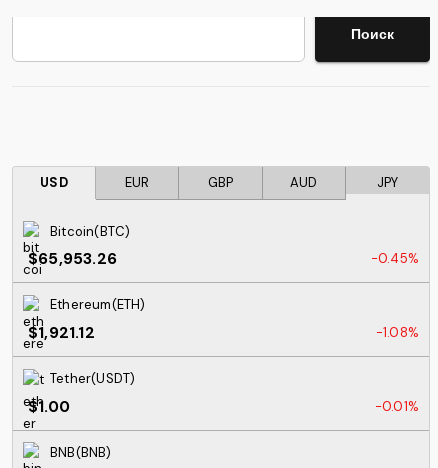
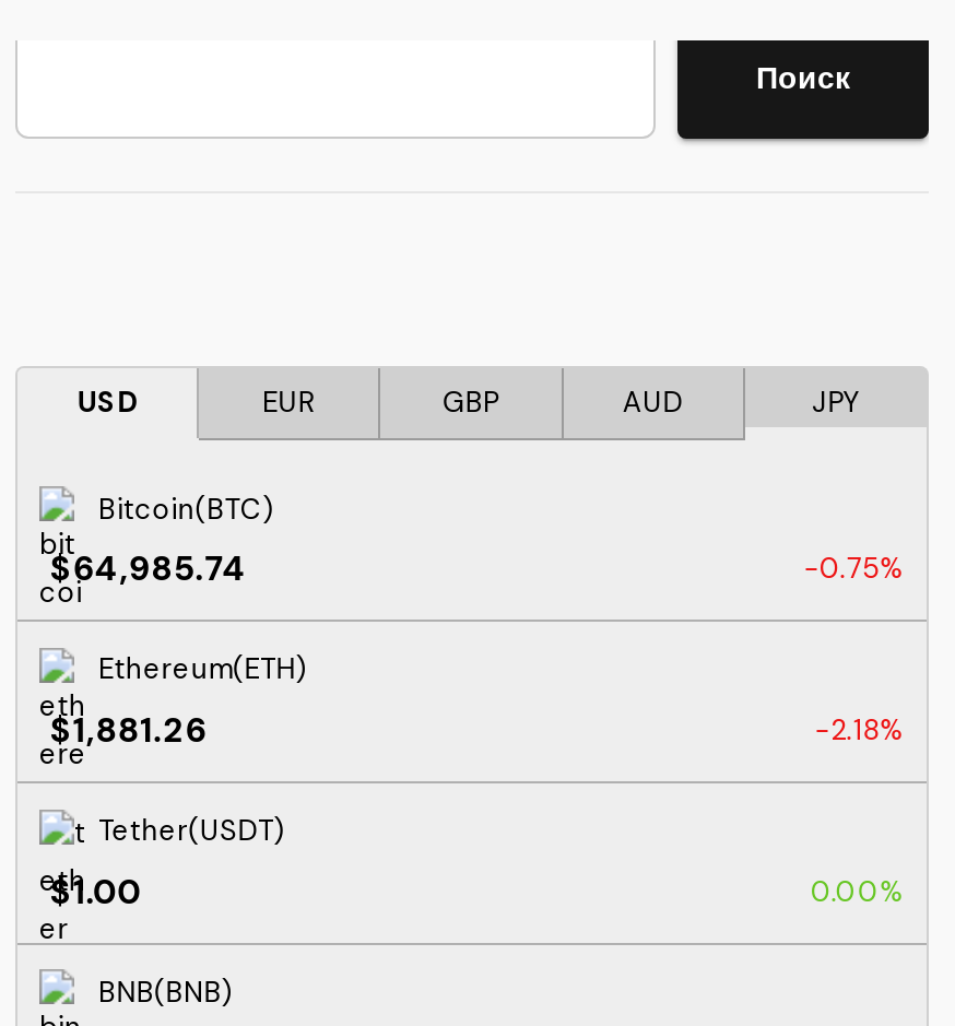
- $65,953.26
+ $64,985.74

- -0.45%
+ -0.75%

- $1,921.12
+ $1,881.26

- -1.08%
+ -2.18%

- -0.01%
+ 0.00%
